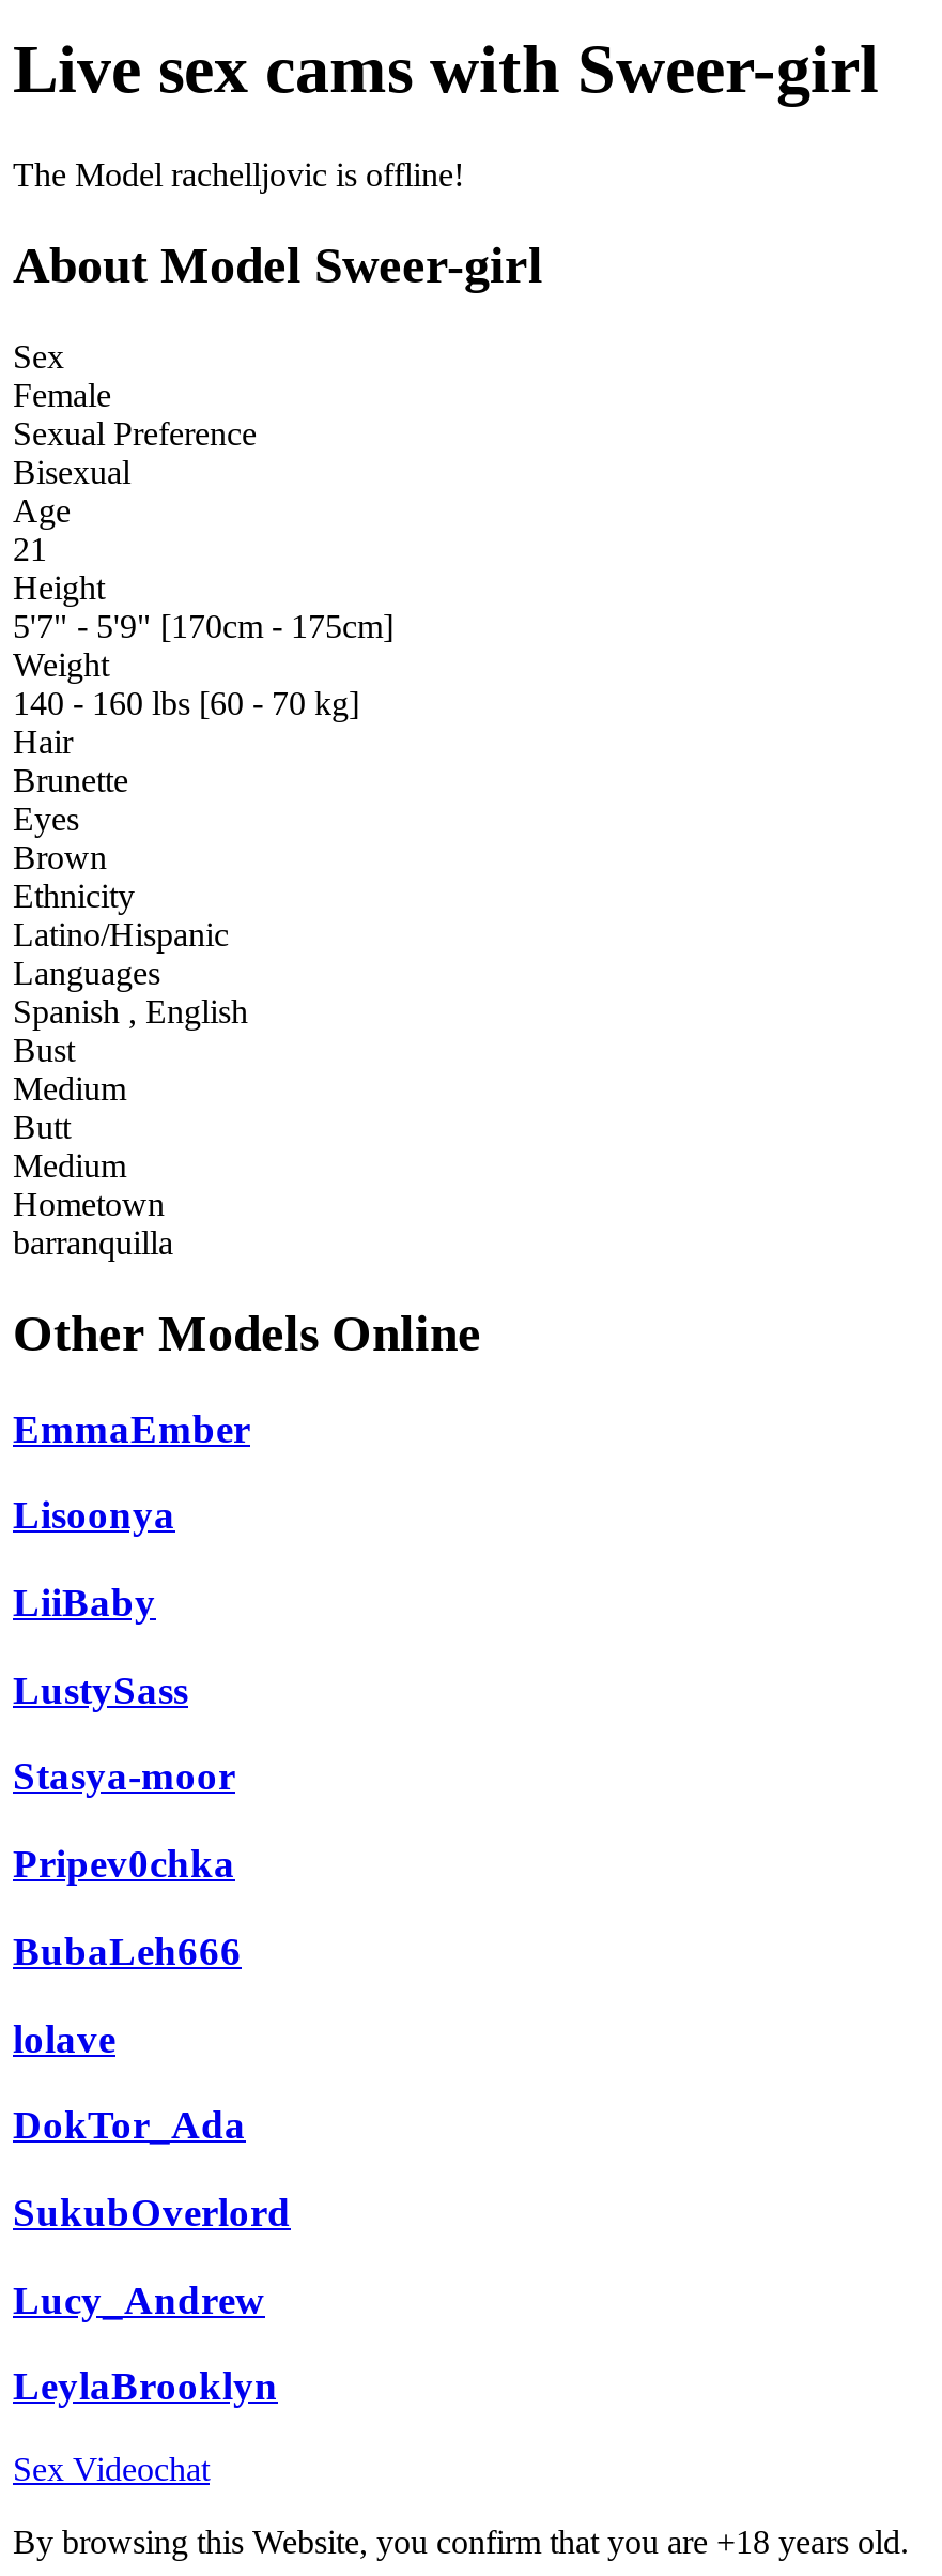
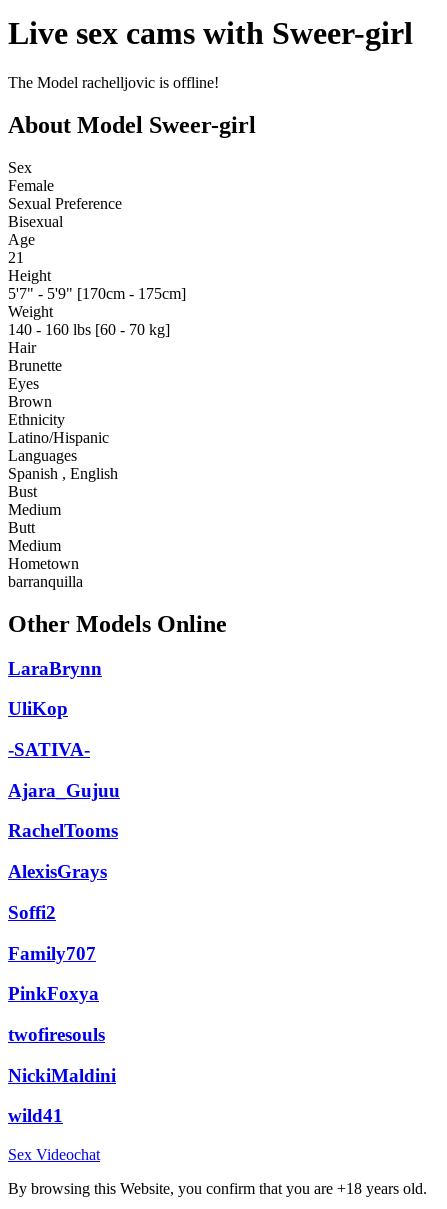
- EmmaEmber
+ LaraBrynn

- Lisoonya
+ UliKop

- LiiBaby
+ -SATIVA-

- LustySass
+ Ajara_Gujuu

- Stasya-moor
+ RachelTooms

- Pripev0chka
+ AlexisGrays

- BubaLeh666
+ Soffi2

- lolave
+ Family707

- DokTor_Ada
+ PinkFoxya

- SukubOverlord
+ twofiresouls

- Lucy_Andrew
+ NickiMaldini

- LeylaBrooklyn
+ wild41
